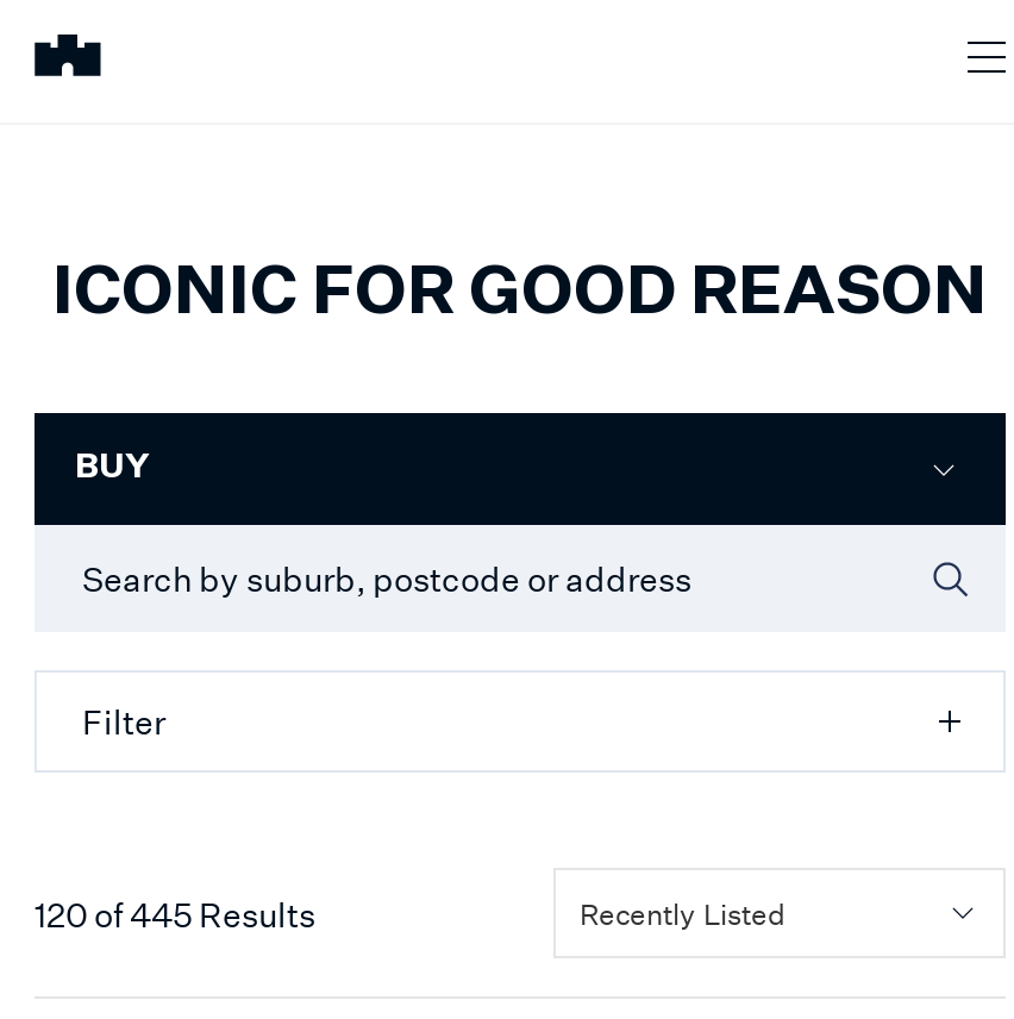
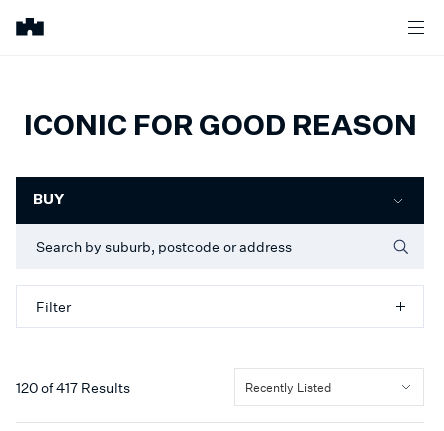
- 120 of 445 Results
+ 120 of 417 Results
